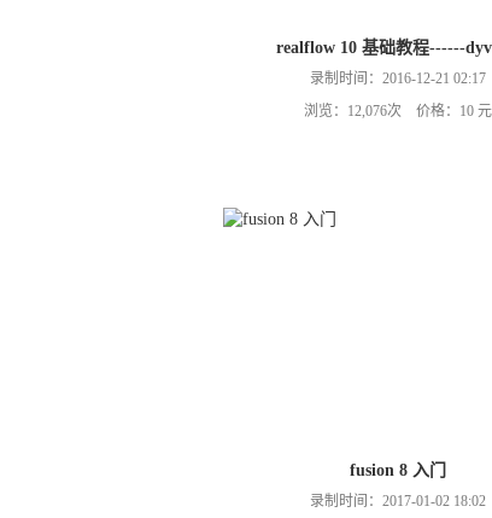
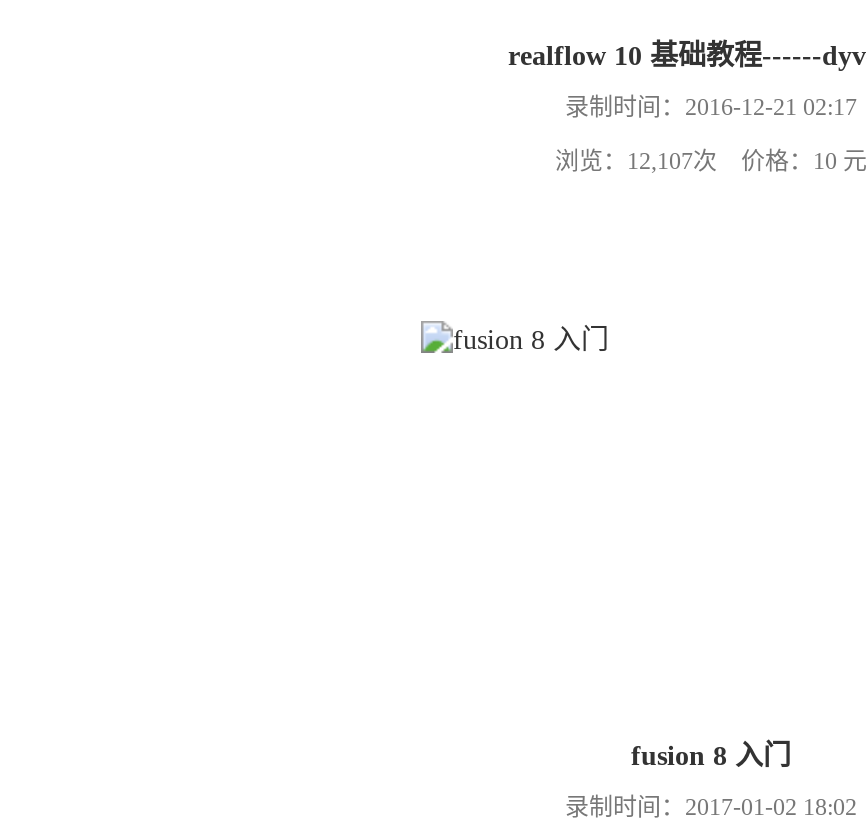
- 浏览：12,076次 价格：10 元
+ 浏览：12,107次 价格：10 元
